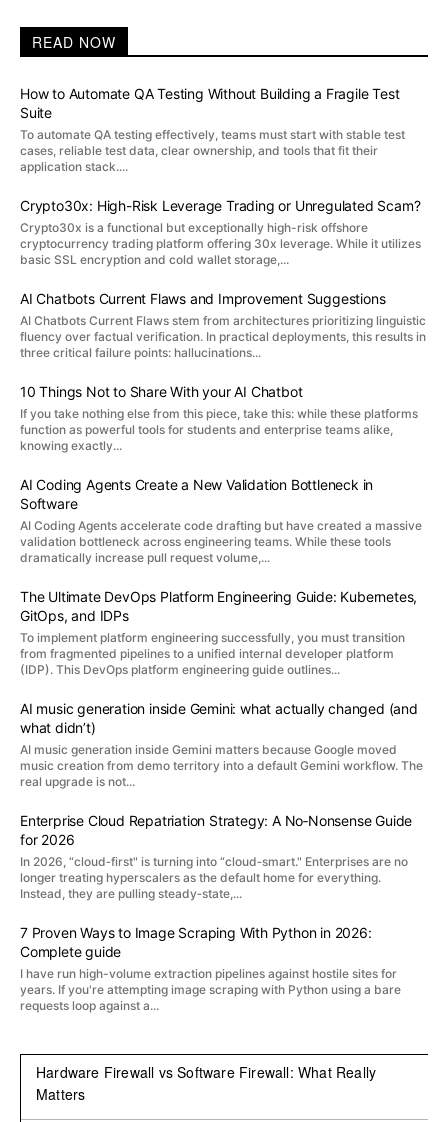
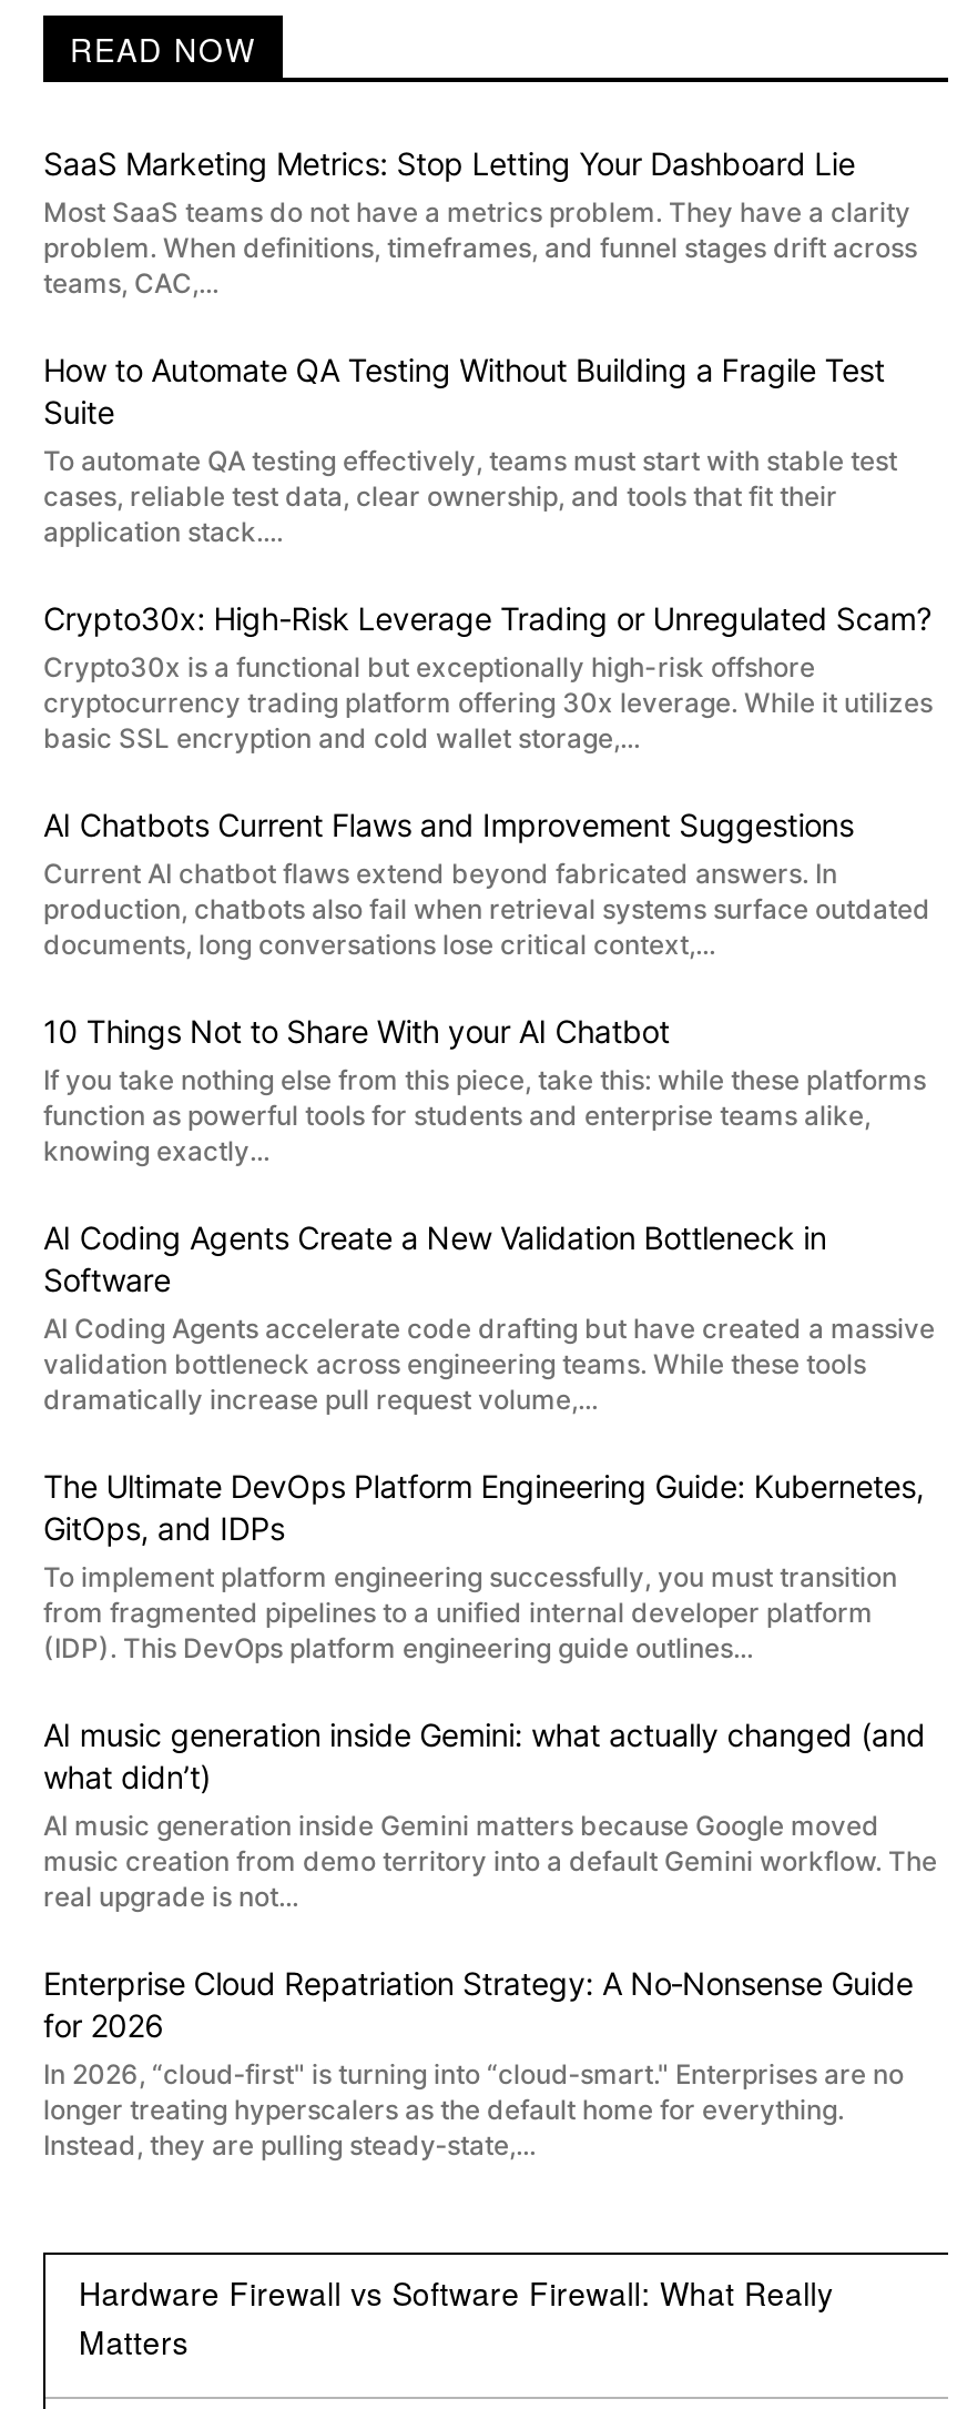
+ SaaS Marketing Metrics: Stop Letting Your Dashboard Lie
+ Most SaaS teams do not have a metrics problem. They have a clarity
+ problem. When definitions, timeframes, and funnel stages drift across
+ teams, CAC,...

moved down: How to Automate QA Testing Without Building a Fragile Test | Suite | To automate QA testing effectively, teams must start with stable test | ... | basic SSL encryption and cold wallet storage,... | AI Chatbots Current Flaws and Improvement Suggestions

- AI Chatbots Current Flaws stem from architectures prioritizing linguistic
- fluency over factual verification. In practical deployments, this results in
- three critical failure points: hallucinations...
+ Current AI chatbot flaws extend beyond fabricated answers. In
+ production, chatbots also fail when retrieval systems surface outdated
+ documents, long conversations lose critical context,...

moved down: 10 Things Not to Share With your AI Chatbot | If you take nothing else from this piece, take this: while these platforms | function as powerful tools for students and enterprise teams alike, | ... | longer treating hyperscalers as the default home for everything. | Instead, they are pulling steady‑state,...

- 7 Proven Ways to Image Scraping With Python in 2026:
- Complete guide
- I have run high-volume extraction pipelines against hostile sites for
- years. If you're attempting image scraping with Python using a bare
- requests loop against a...
